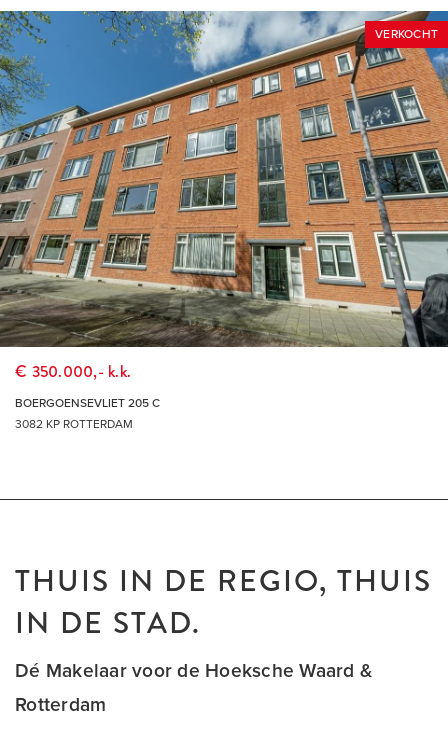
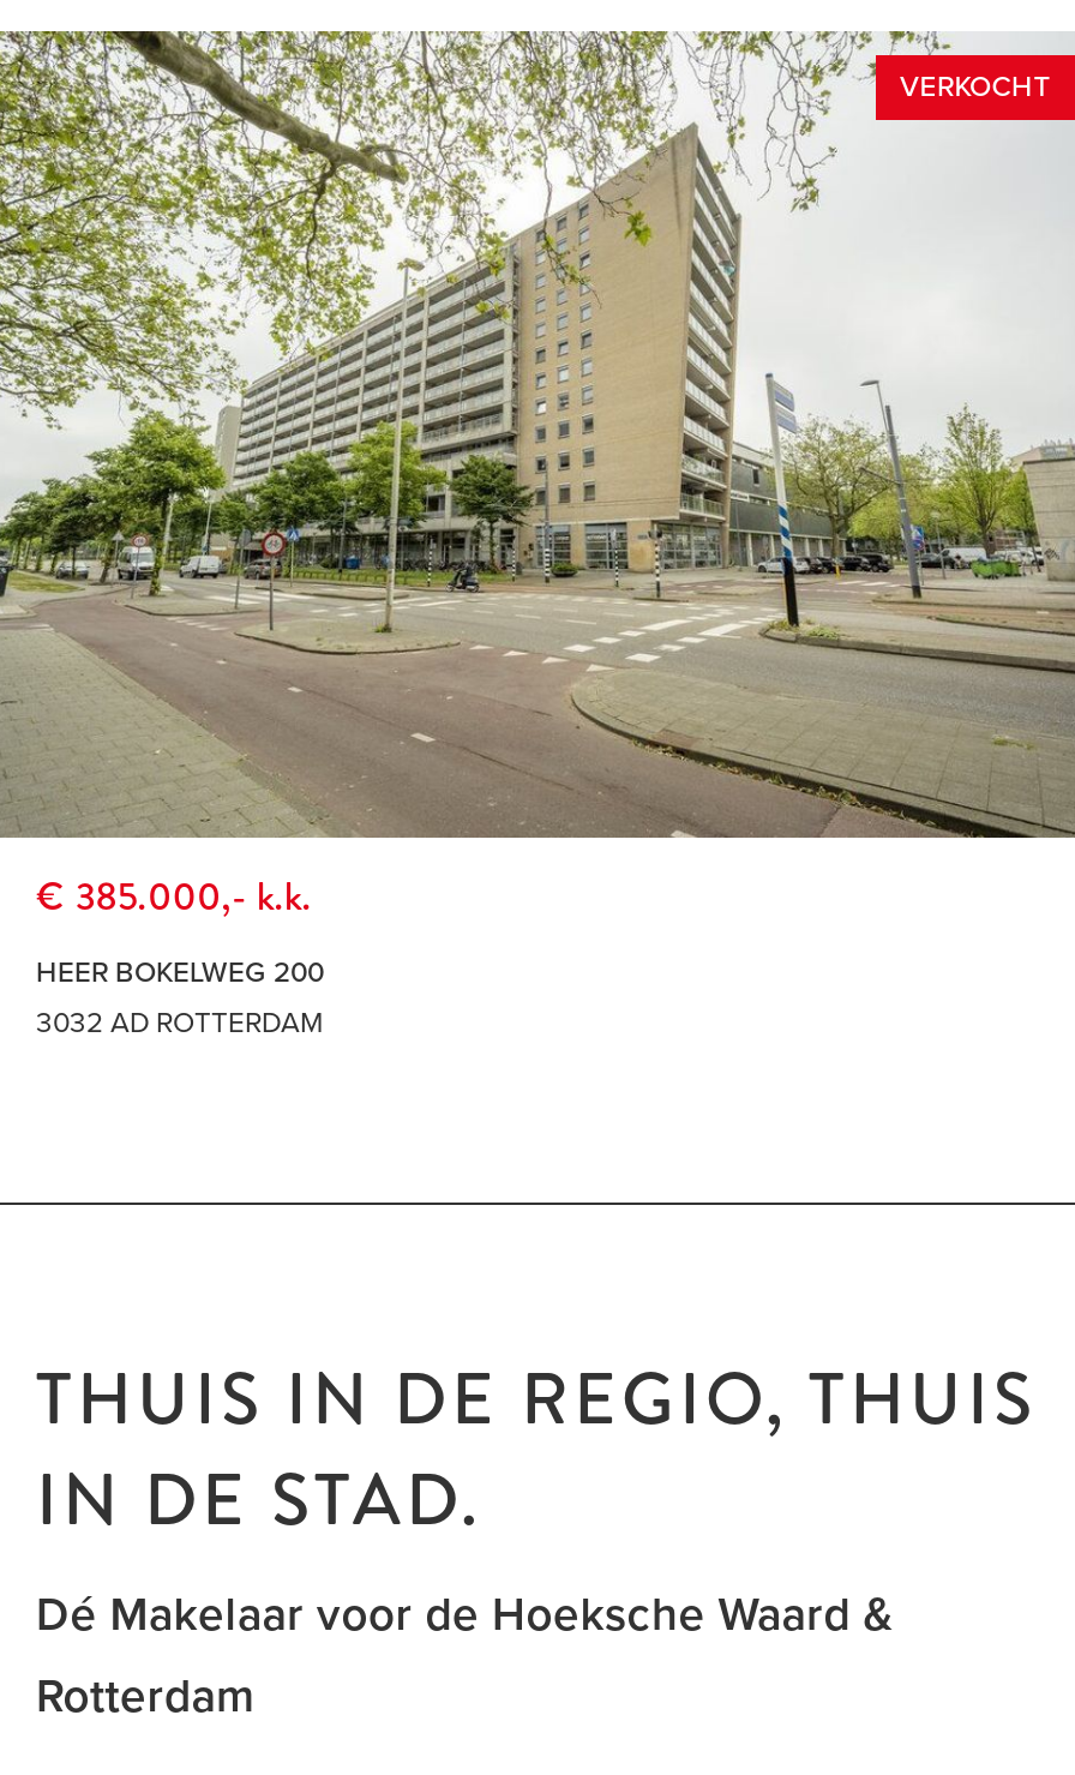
- [image]
- € 350.000,- k.k.
+ [image]
+ € 385.000,- k.k.

- BOERGOENSEVLIET 205 C
+ HEER BOKELWEG 200

- 3082 KP ROTTERDAM
+ 3032 AD ROTTERDAM
